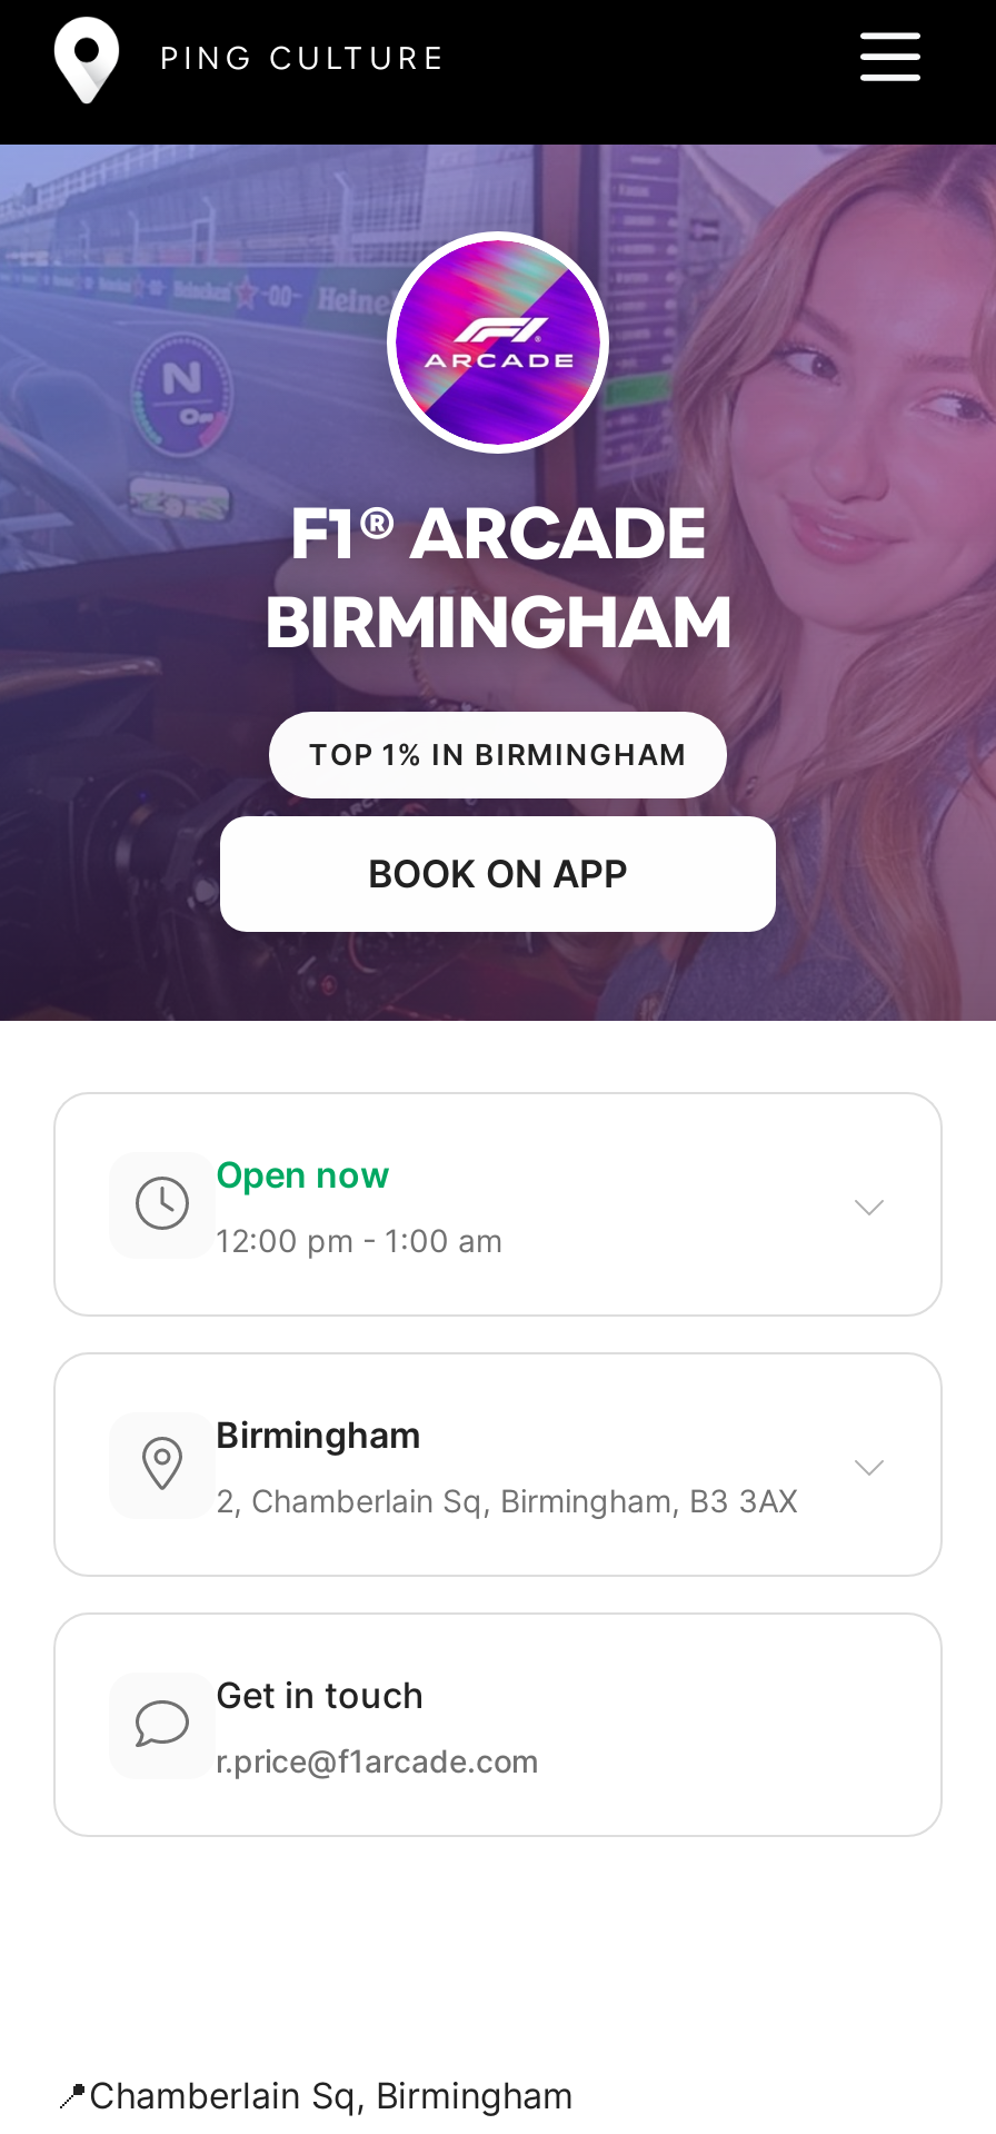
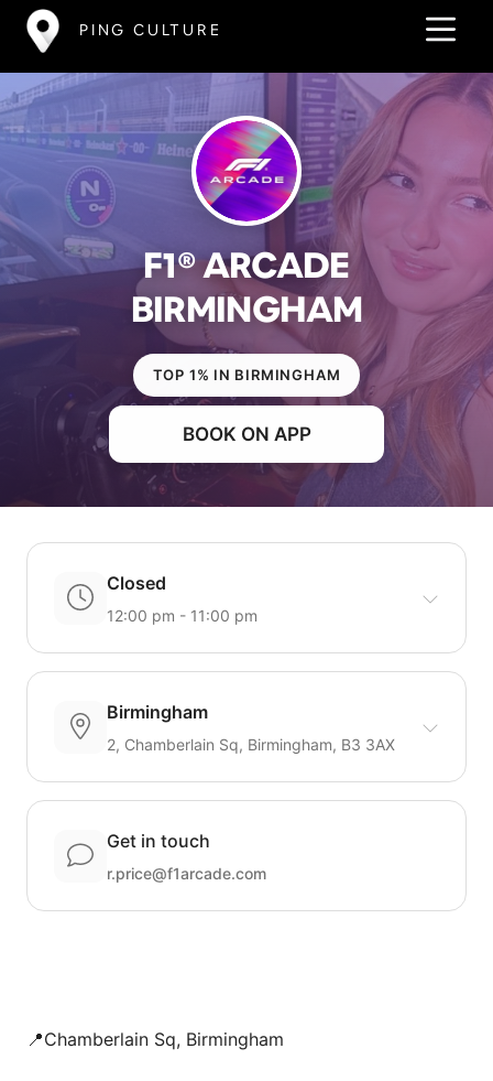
- Open now
+ Closed

- 12:00 pm - 1:00 am
+ 12:00 pm - 11:00 pm
